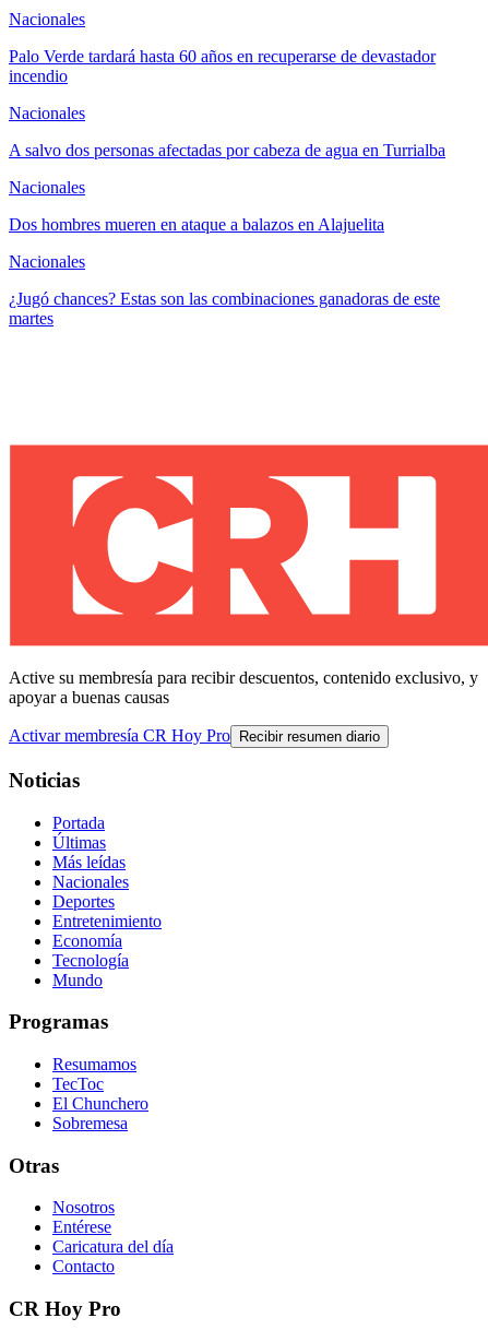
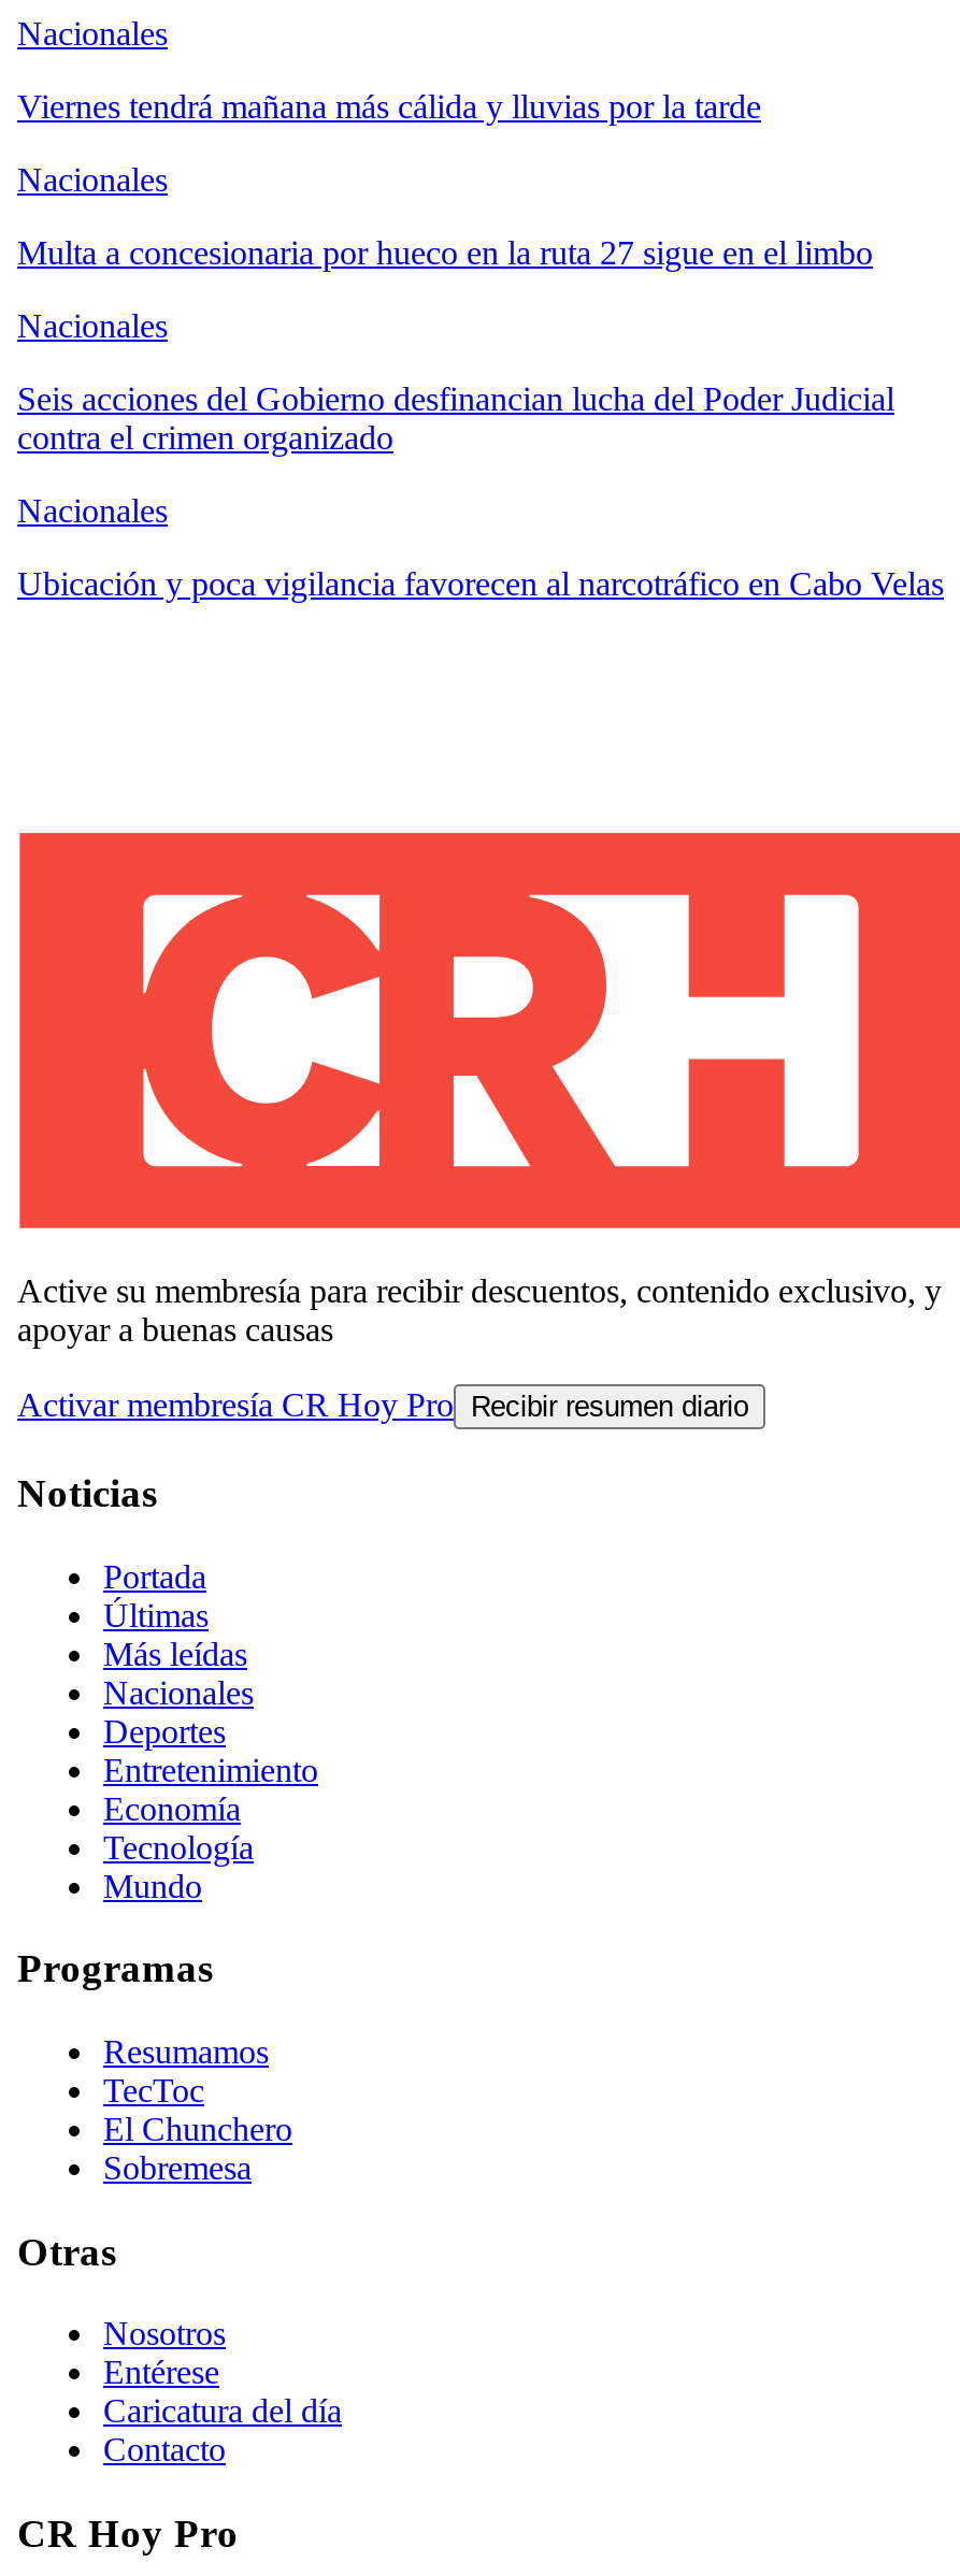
- Palo Verde tardará hasta 60 años en recuperarse de devastador
- incendio
+ Viernes tendrá mañana más cálida y lluvias por la tarde

- A salvo dos personas afectadas por cabeza de agua en Turrialba
+ Multa a concesionaria por hueco en la ruta 27 sigue en el limbo

- Dos hombres mueren en ataque a balazos en Alajuelita
+ Seis acciones del Gobierno desfinancian lucha del Poder Judicial
+ contra el crimen organizado

- ¿Jugó chances? Estas son las combinaciones ganadoras de este
- martes
+ Ubicación y poca vigilancia favorecen al narcotráfico en Cabo Velas
